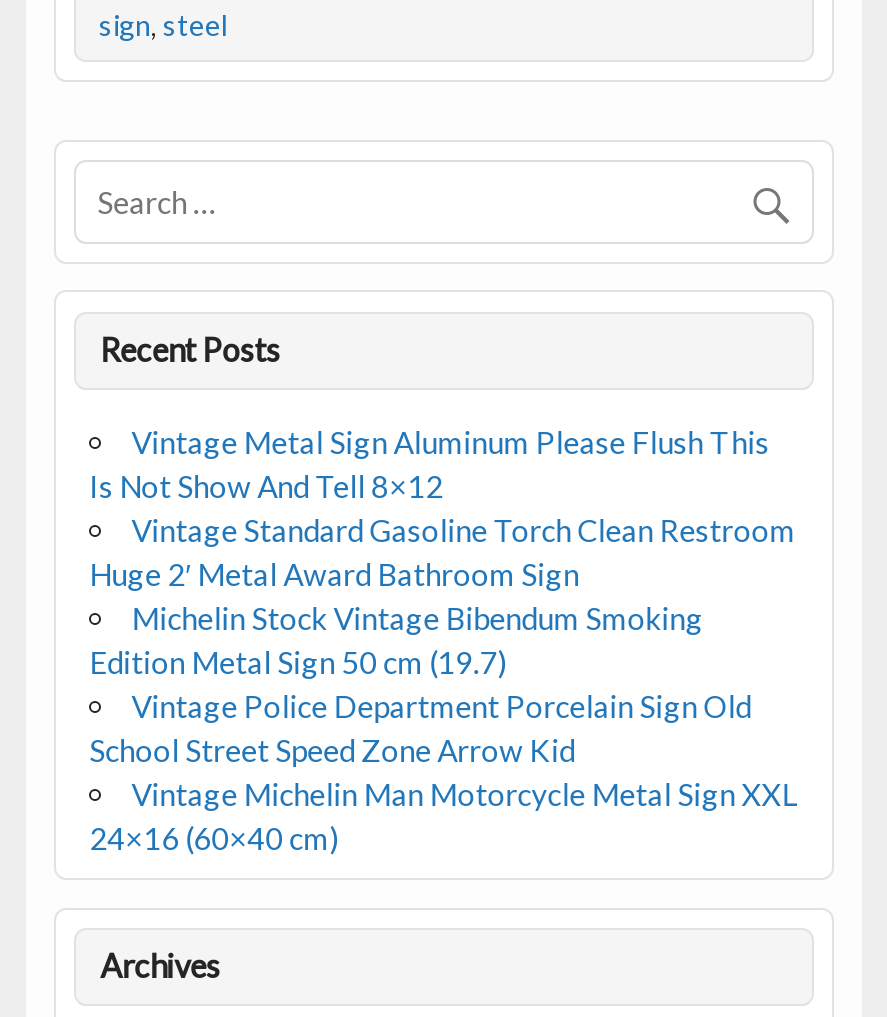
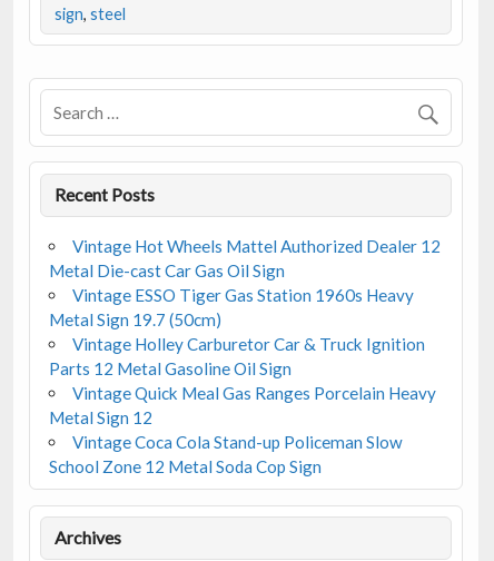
- Vintage Metal Sign Aluminum Please Flush This
- Is Not Show And Tell 8×12
- Vintage Standard Gasoline Torch Clean Restroom
- Huge 2′ Metal Award Bathroom Sign
- Michelin Stock Vintage Bibendum Smoking
- Edition Metal Sign 50 cm (19.7)
- Vintage Police Department Porcelain Sign Old
- School Street Speed Zone Arrow Kid
- Vintage Michelin Man Motorcycle Metal Sign XXL
- 24×16 (60×40 cm)
+ Vintage Hot Wheels Mattel Authorized Dealer 12
+ Metal Die-cast Car Gas Oil Sign
+ Vintage ESSO Tiger Gas Station 1960s Heavy
+ Metal Sign 19.7 (50cm)
+ Vintage Holley Carburetor Car & Truck Ignition
+ Parts 12 Metal Gasoline Oil Sign
+ Vintage Quick Meal Gas Ranges Porcelain Heavy
+ Metal Sign 12
+ Vintage Coca Cola Stand-up Policeman Slow
+ School Zone 12 Metal Soda Cop Sign
